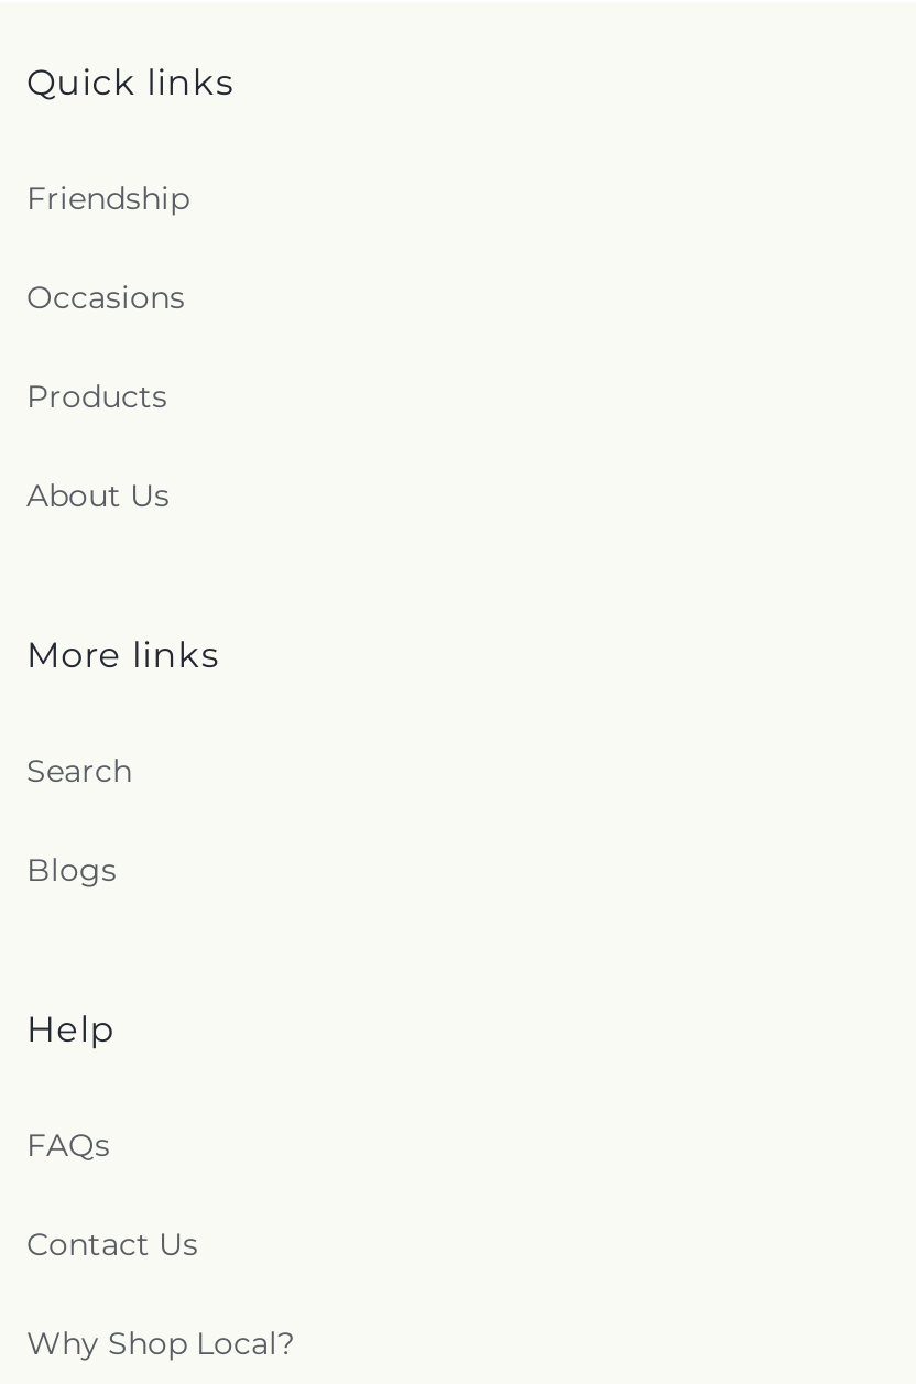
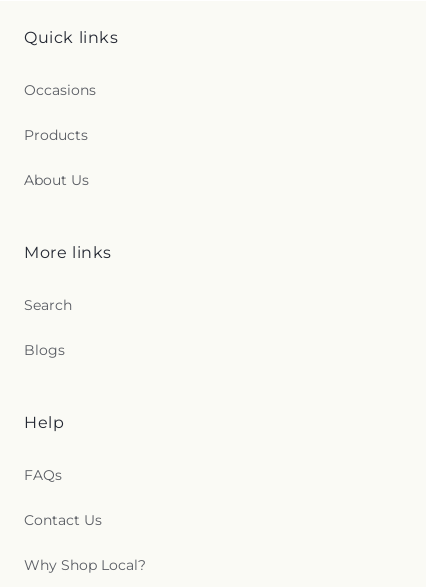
- Friendship
